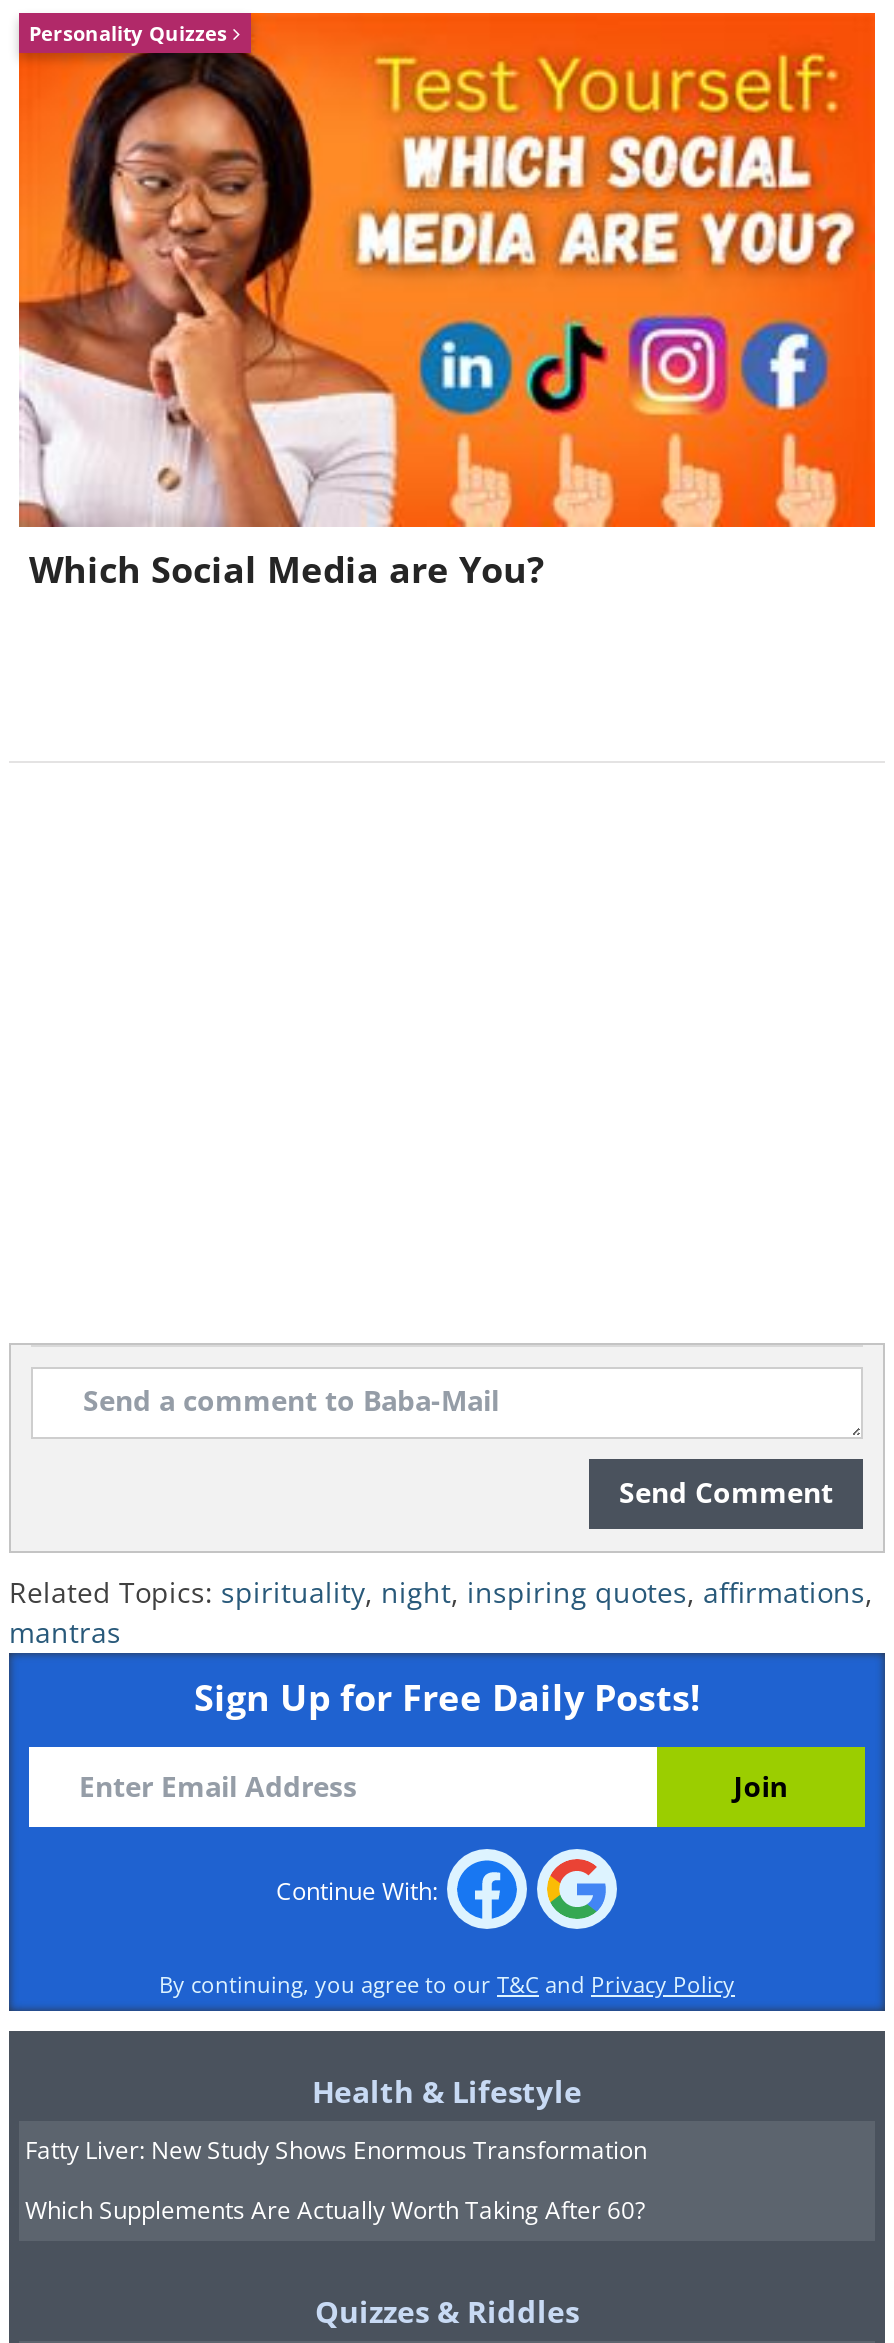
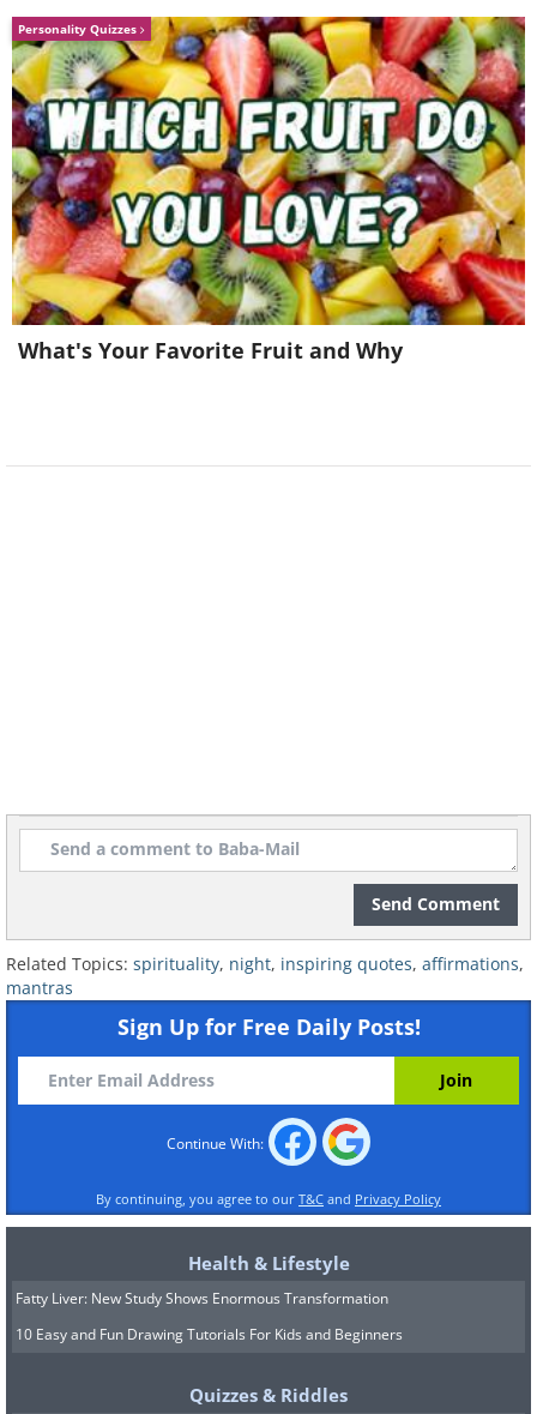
- [image]
- Which Social Media are You?
+ [image]
+ What's Your Favorite Fruit and Why

- Which Supplements Are Actually Worth Taking After 60?
+ 10 Easy and Fun Drawing Tutorials For Kids and Beginners
